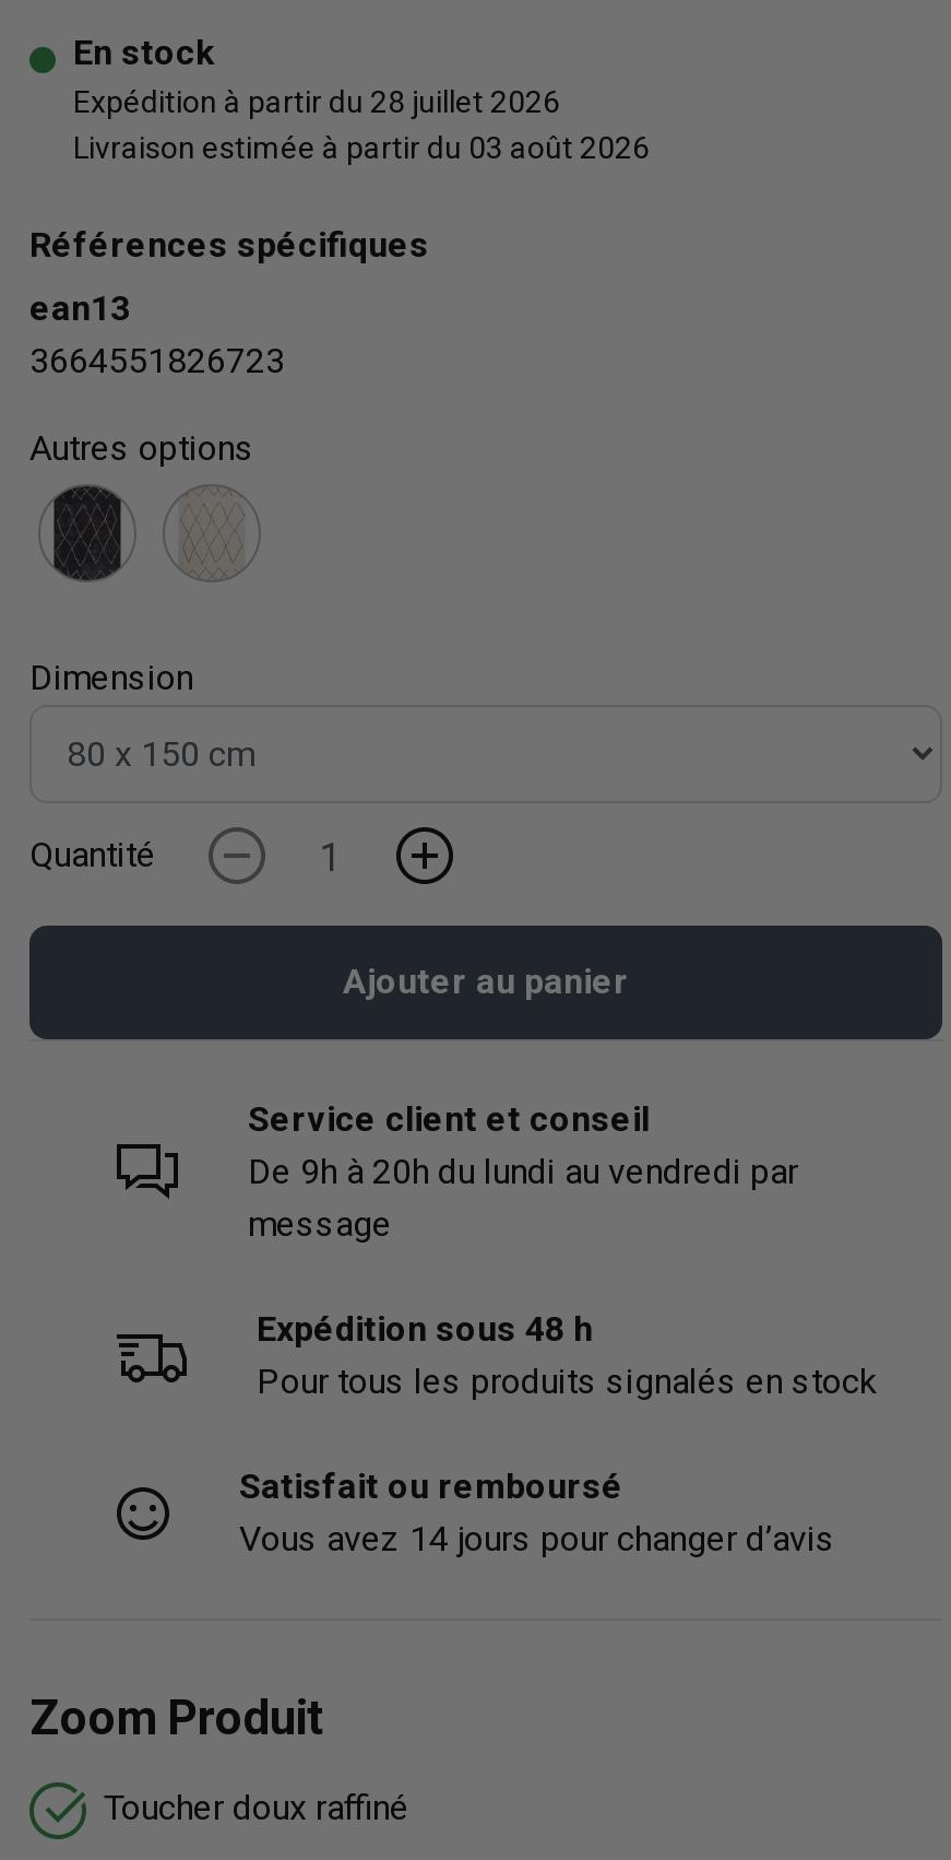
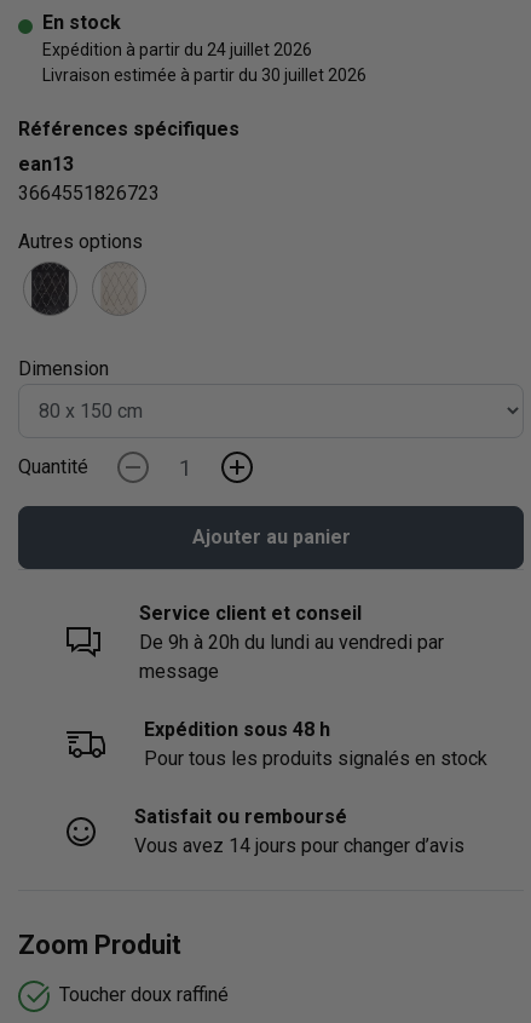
- Expédition à partir du 28 juillet 2026
+ Expédition à partir du 24 juillet 2026

- Livraison estimée à partir du 03 août 2026
+ Livraison estimée à partir du 30 juillet 2026
